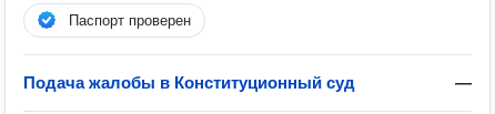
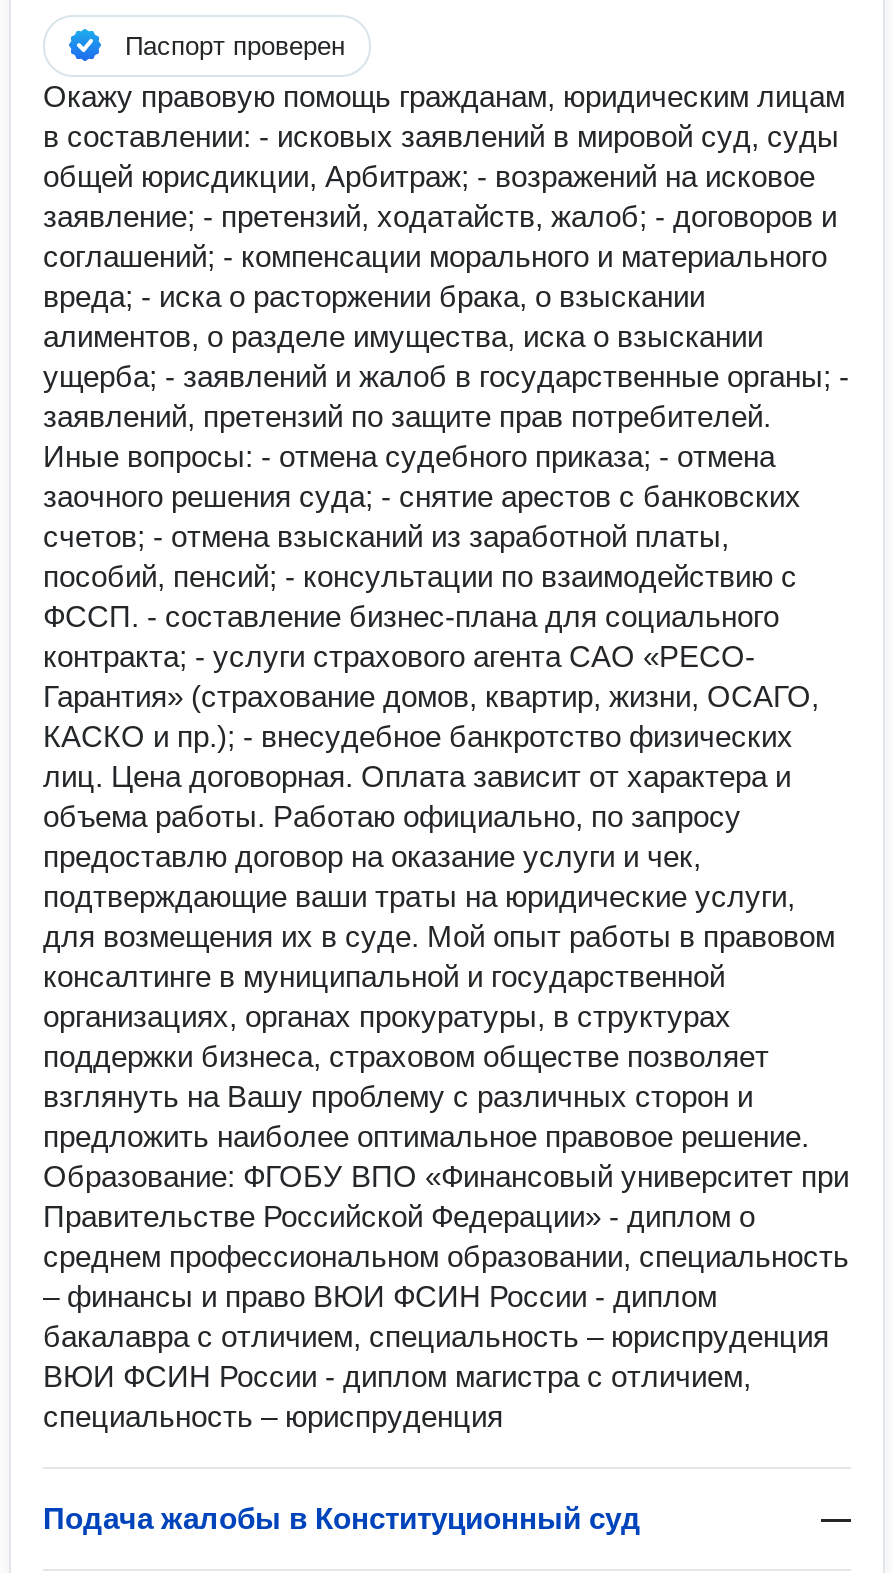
+ Окажу правовую помощь гражданам, юридическим лицам
+ в составлении: - исковых заявлений в мировой суд, суды
+ общей юрисдикции, Арбитраж; - возражений на исковое
+ заявление; - претензий, ходатайств, жалоб; - договоров и
+ соглашений; - компенсации морального и материального
+ вреда; - иска о расторжении брака, о взыскании
+ алиментов, о разделе имущества, иска о взыскании
+ ущерба; - заявлений и жалоб в государственные органы; -
+ заявлений, претензий по защите прав потребителей.
+ Иные вопросы: - отмена судебного приказа; - отмена
+ заочного решения суда; - снятие арестов с банковских
+ счетов; - отмена взысканий из заработной платы,
+ пособий, пенсий; - консультации по взаимодействию с
+ ФССП. - составление бизнес-плана для социального
+ контракта; - услуги страхового агента САО «РЕСО-
+ Гарантия» (страхование домов, квартир, жизни, ОСАГО,
+ КАСКО и пр.); - внесудебное банкротство физических
+ лиц. Цена договорная. Оплата зависит от характера и
+ объема работы. Работаю официально, по запросу
+ предоставлю договор на оказание услуги и чек,
+ подтверждающие ваши траты на юридические услуги,
+ для возмещения их в суде. Мой опыт работы в правовом
+ консалтинге в муниципальной и государственной
+ организациях, органах прокуратуры, в структурах
+ поддержки бизнеса, страховом обществе позволяет
+ взглянуть на Вашу проблему с различных сторон и
+ предложить наиболее оптимальное правовое решение.
+ Образование: ФГОБУ ВПО «Финансовый университет при
+ Правительстве Российской Федерации» - диплом о
+ среднем профессиональном образовании, специальность
+ – финансы и право ВЮИ ФСИН России - диплом
+ бакалавра с отличием, специальность – юриспруденция
+ ВЮИ ФСИН России - диплом магистра с отличием,
+ специальность – юриспруденция
